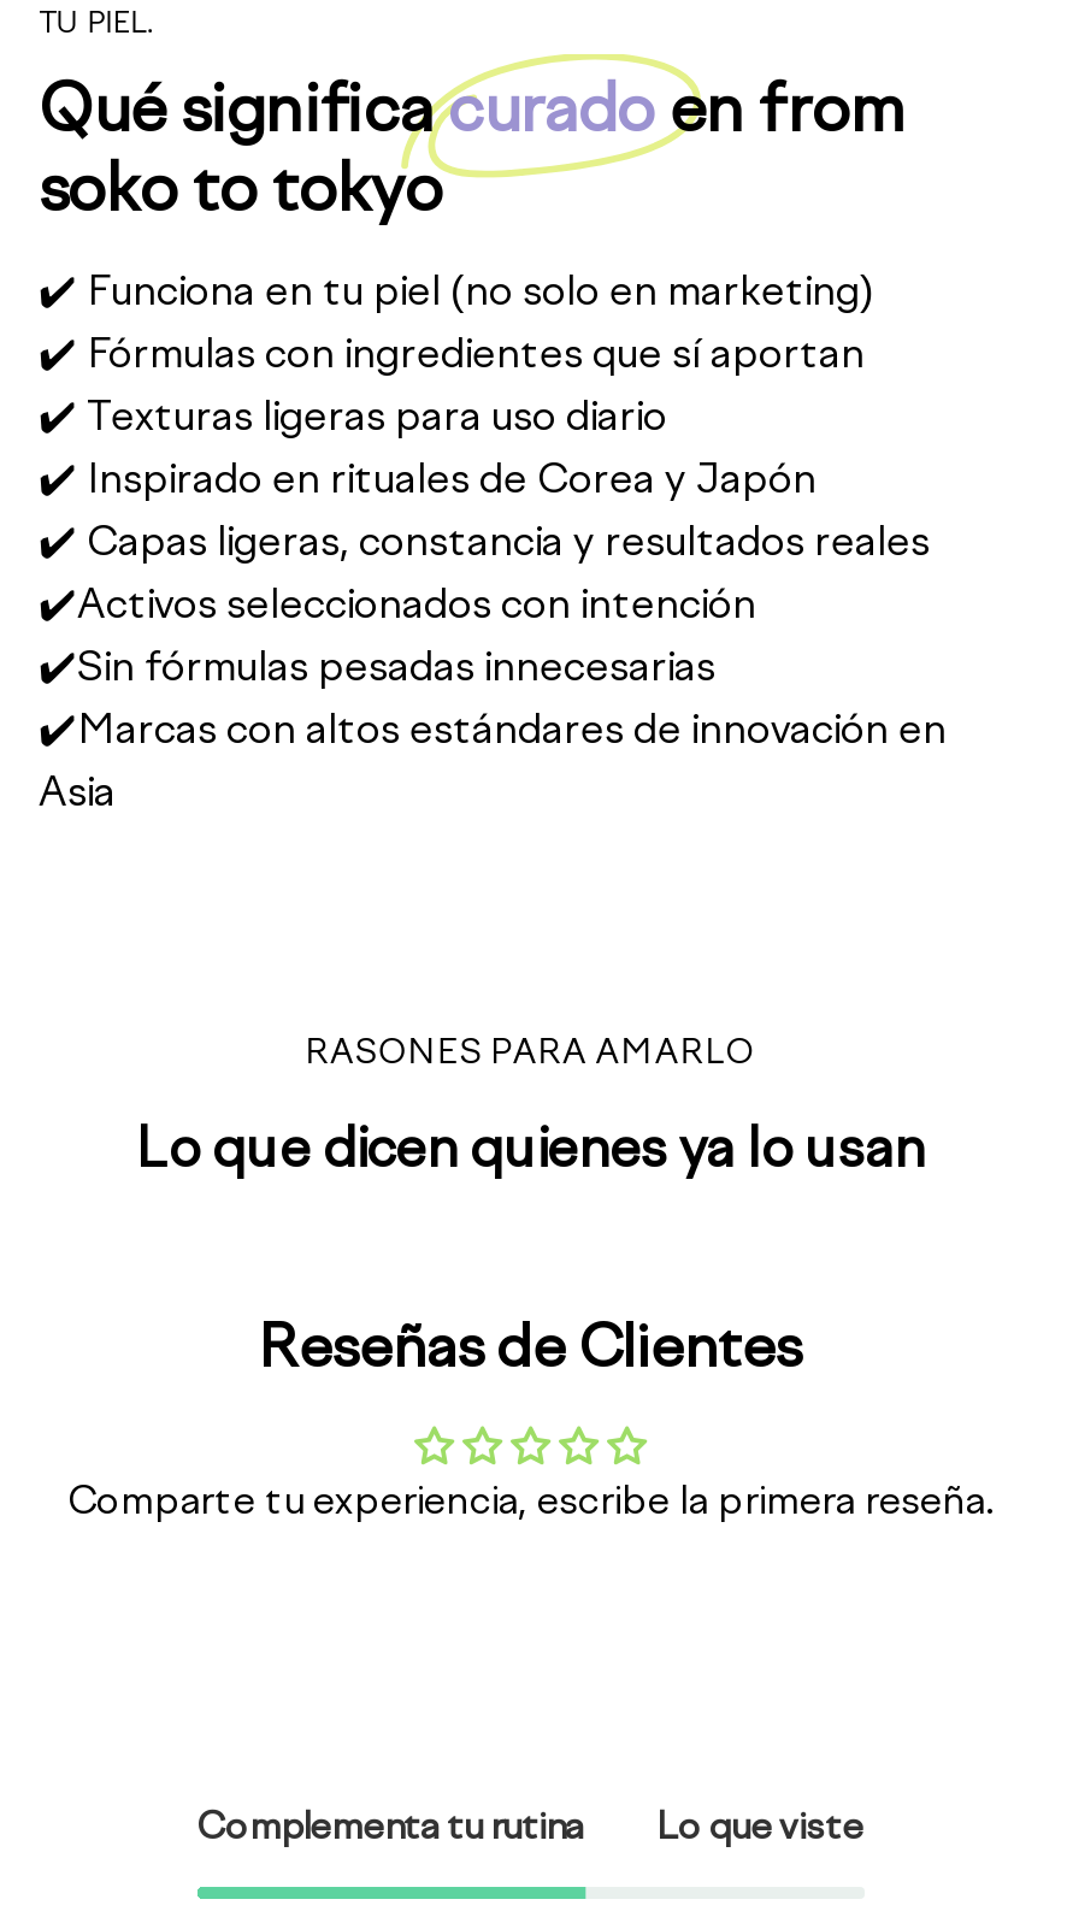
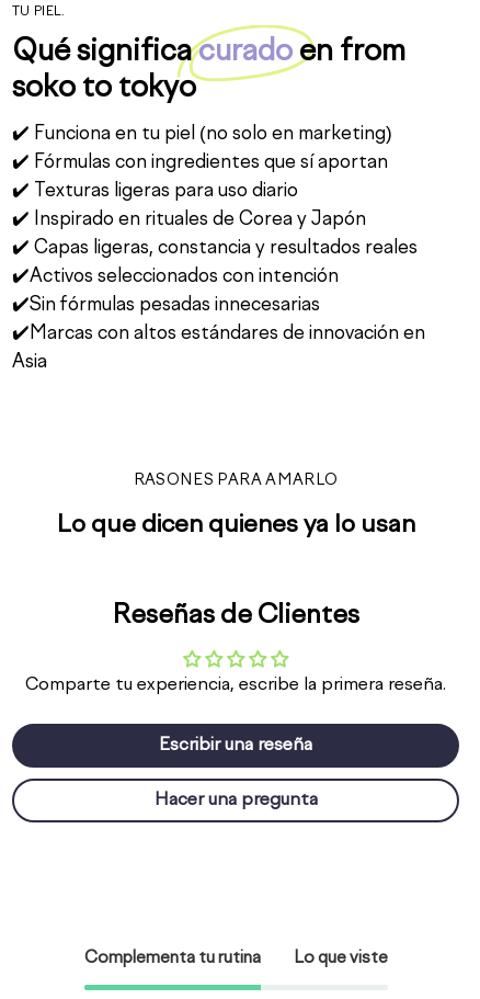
+ Escribir una reseña
+ Hacer una pregunta
